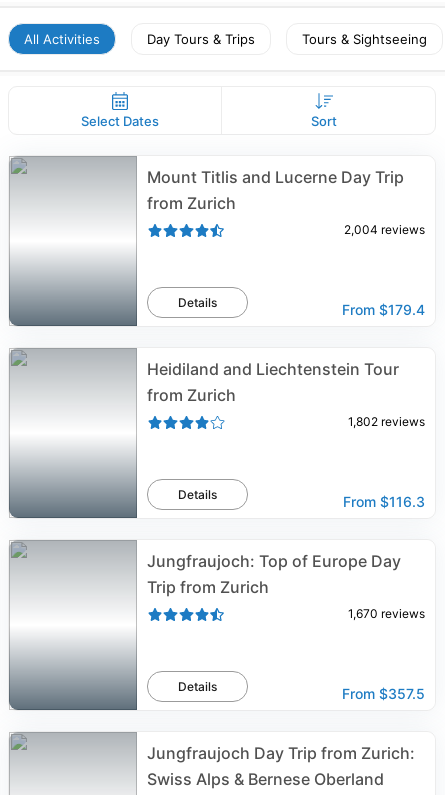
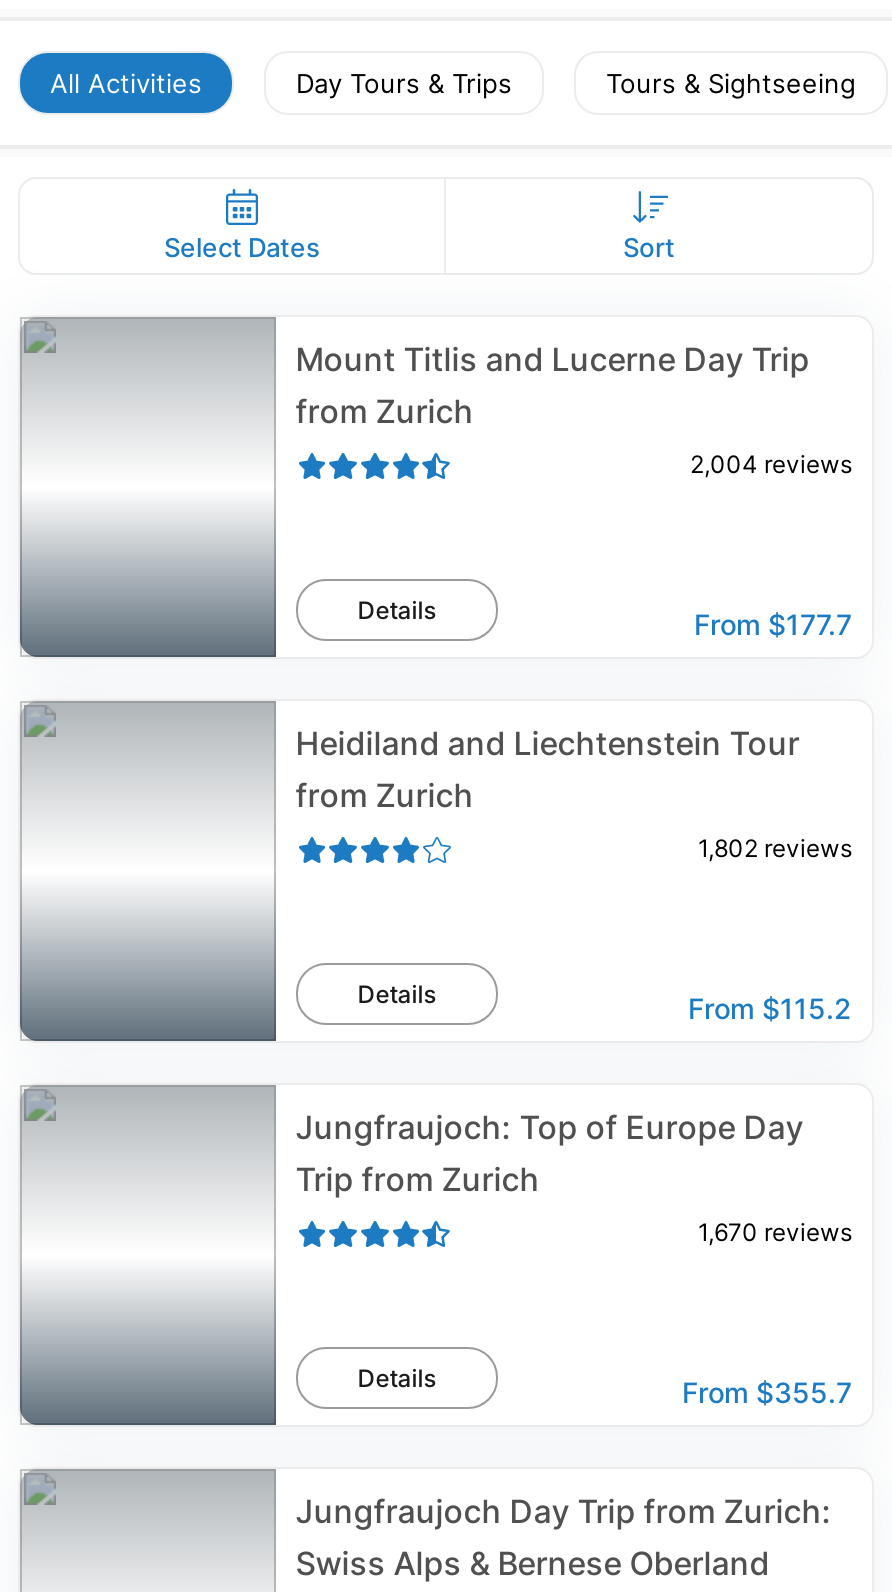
- From $179.4
+ From $177.7

- From $116.3
+ From $115.2

- From $357.5
+ From $355.7
